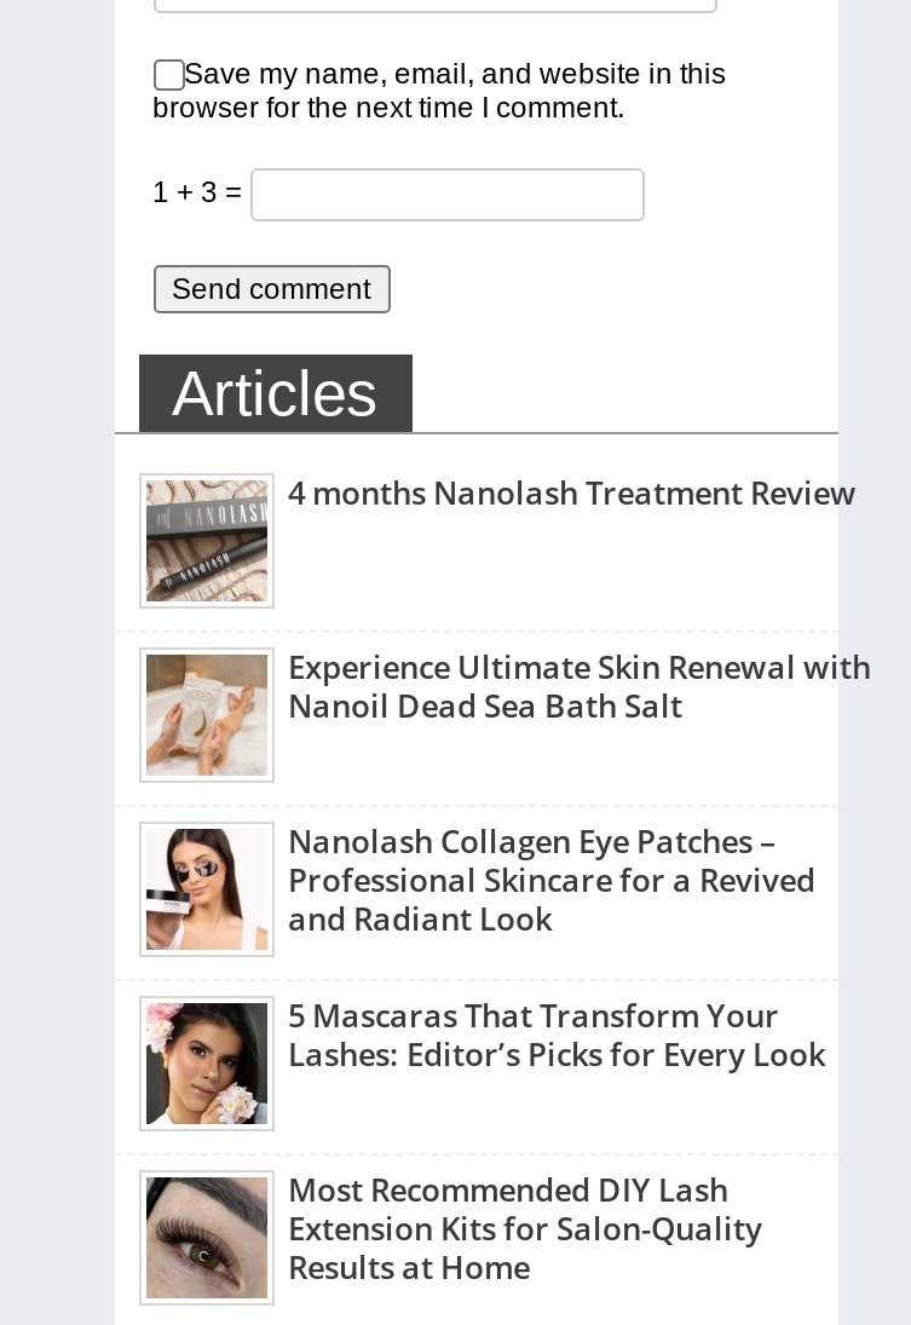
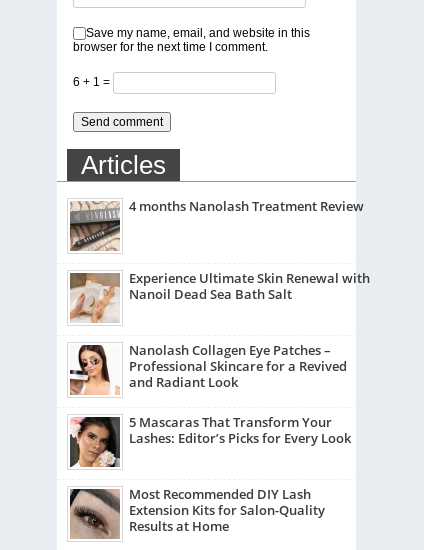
- 1 + 3 =
+ 6 + 1 =
